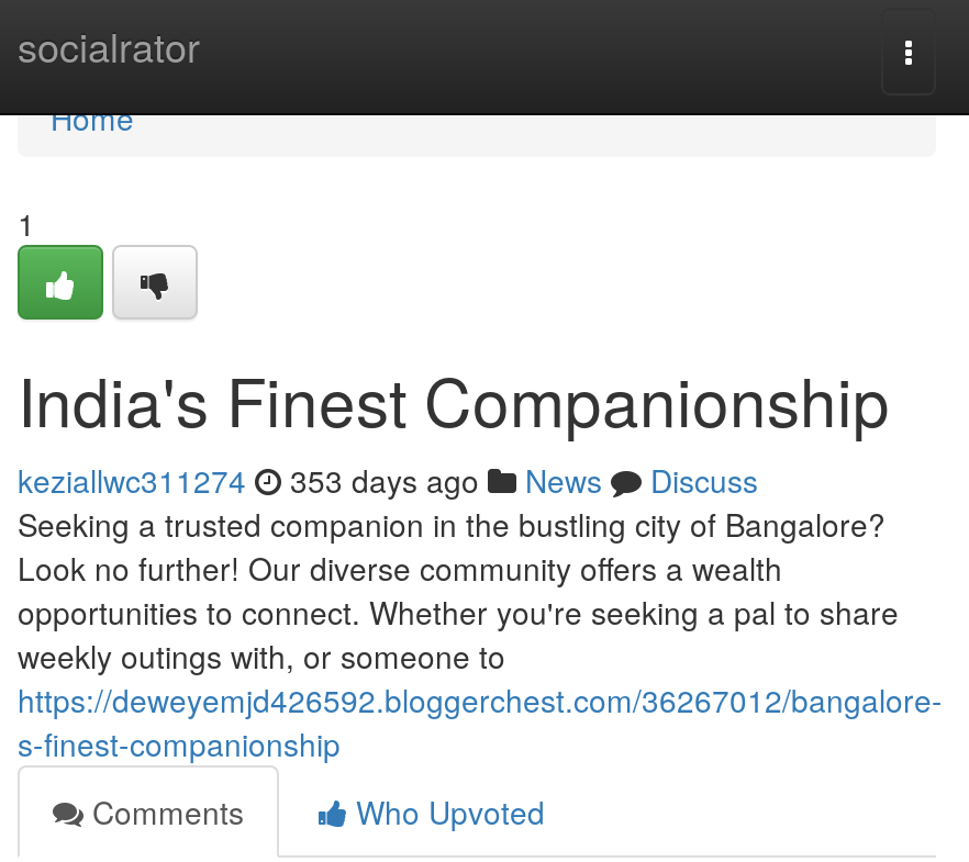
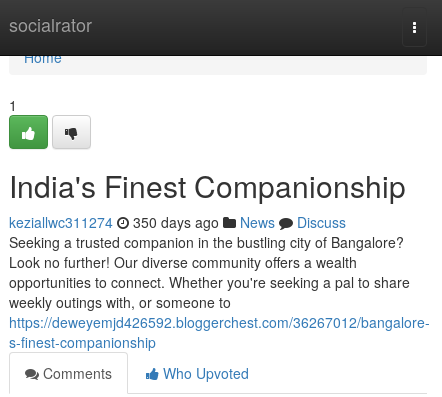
- keziallwc311274 353 days ago News Discuss
+ keziallwc311274 350 days ago News Discuss
